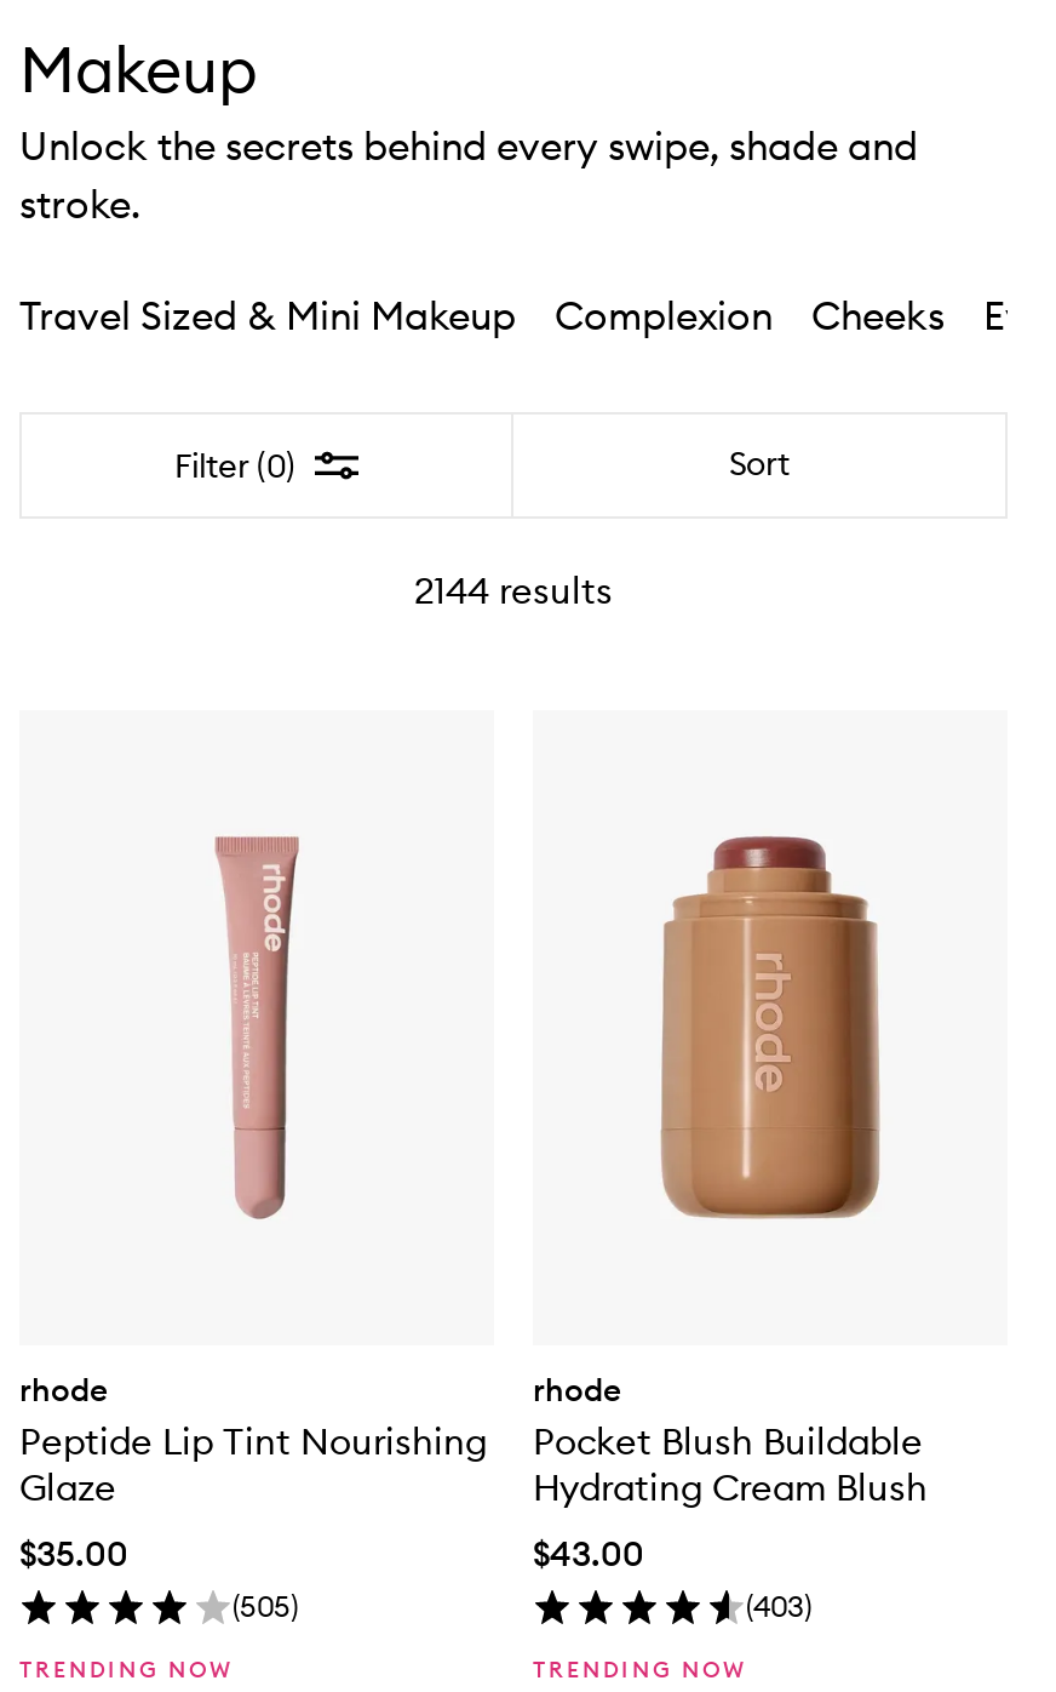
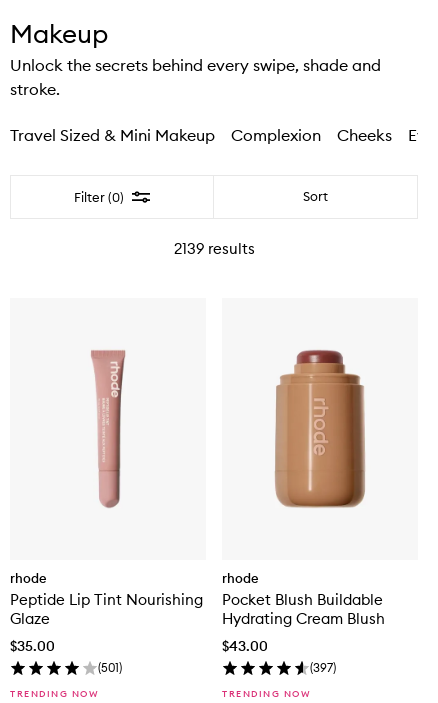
- 2144 results
+ 2139 results

- (505)
+ (501)

- (403)
+ (397)
